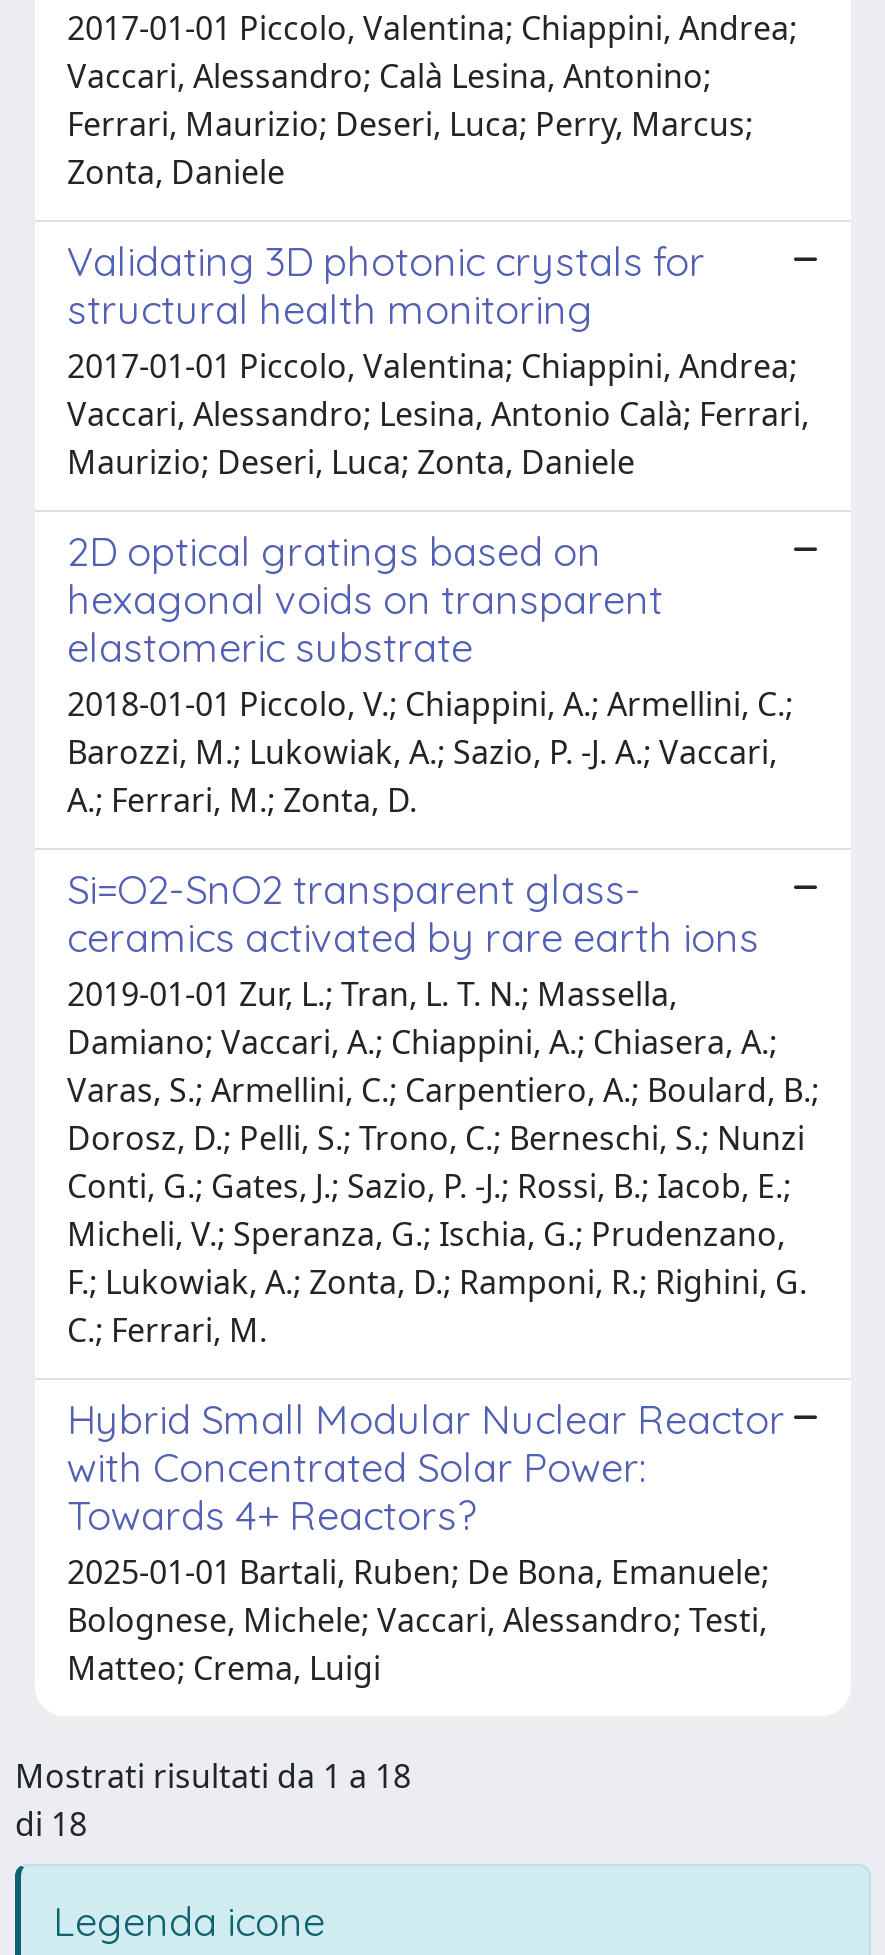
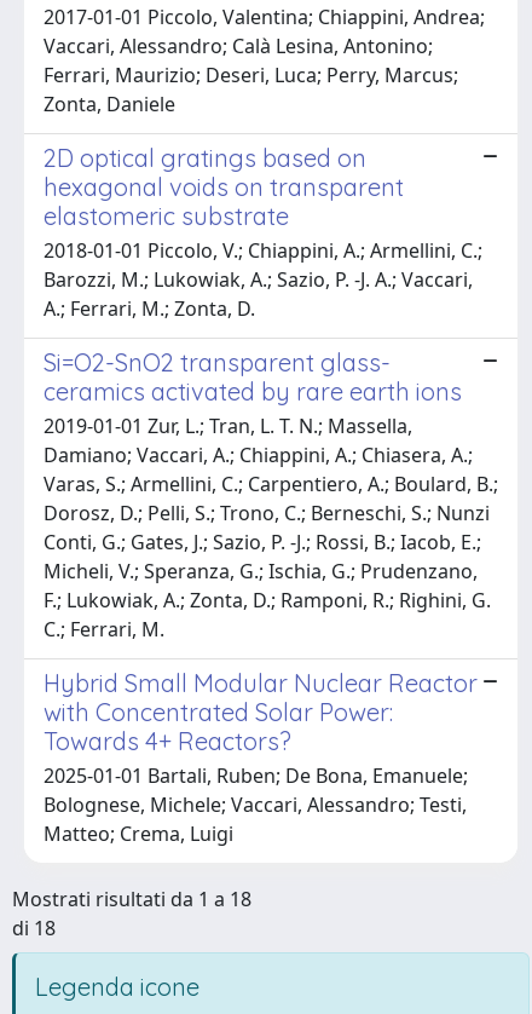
- Validating 3D photonic crystals for
- structural health monitoring
- 2017-01-01 Piccolo, Valentina; Chiappini, Andrea;
- Vaccari, Alessandro; Lesina, Antonio Calà; Ferrari,
- Maurizio; Deseri, Luca; Zonta, Daniele
